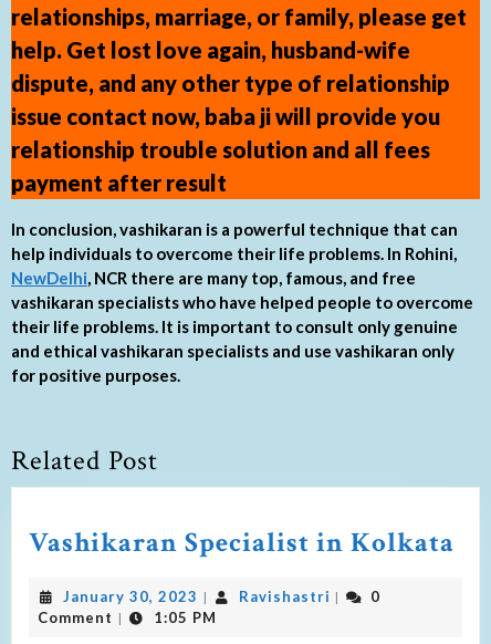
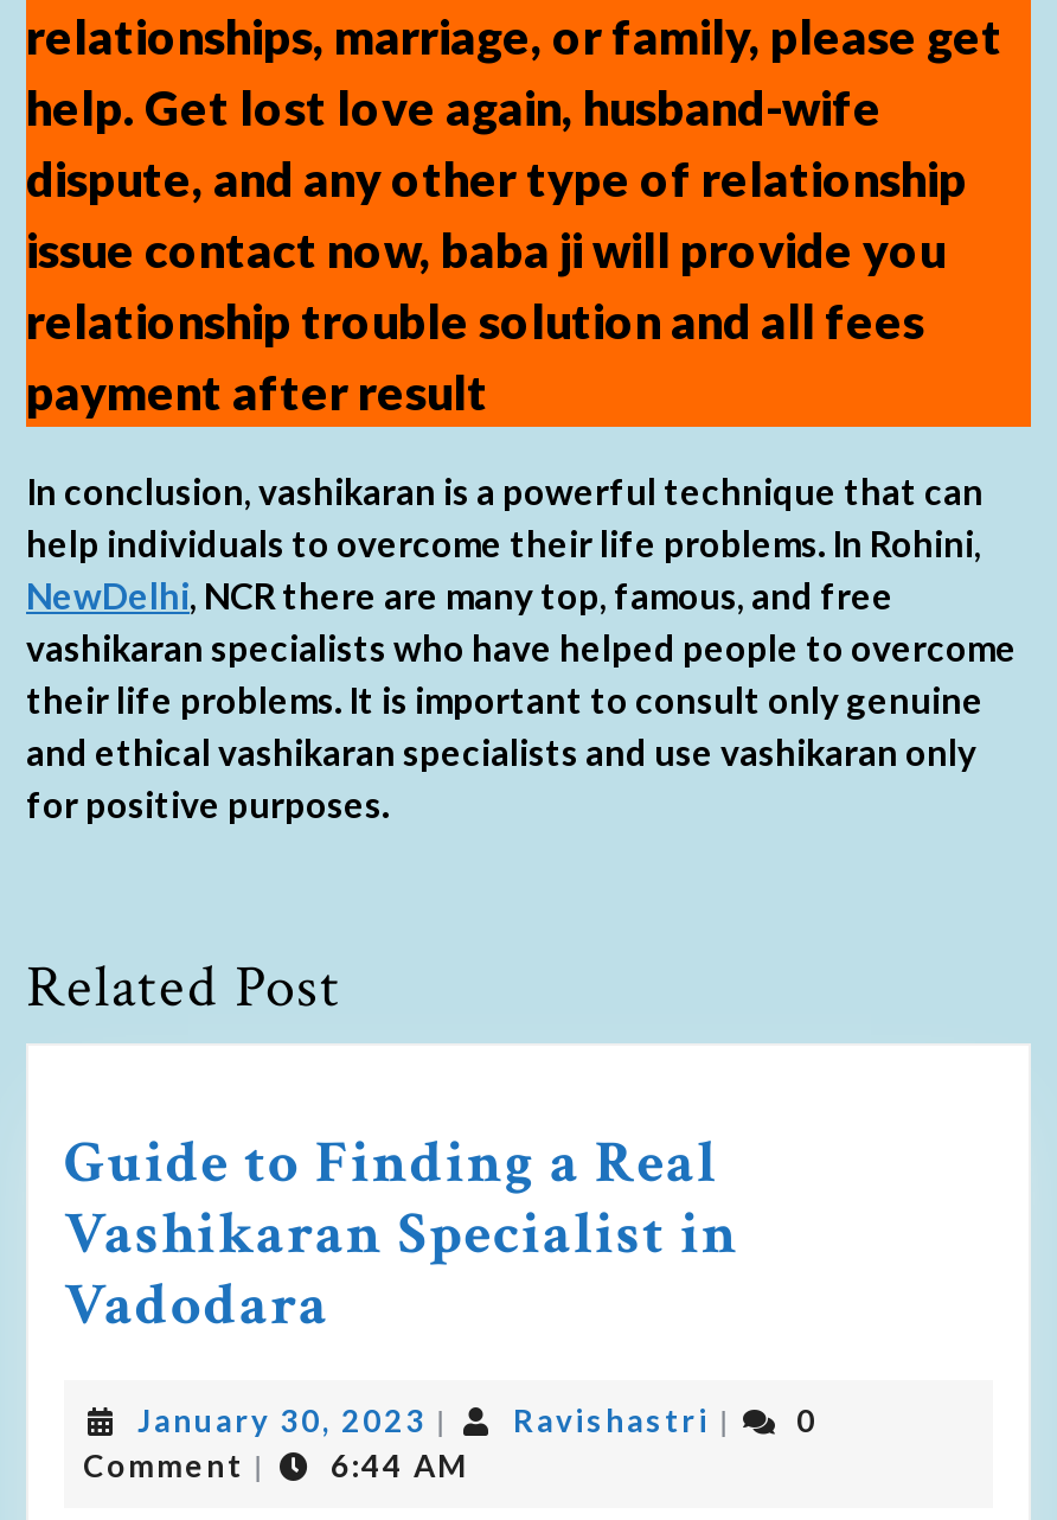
- Vashikaran Specialist in Kolkata
+ Guide to Finding a Real
+ Vashikaran Specialist in
+ Vadodara

- 1:05 PM
+ 6:44 AM
